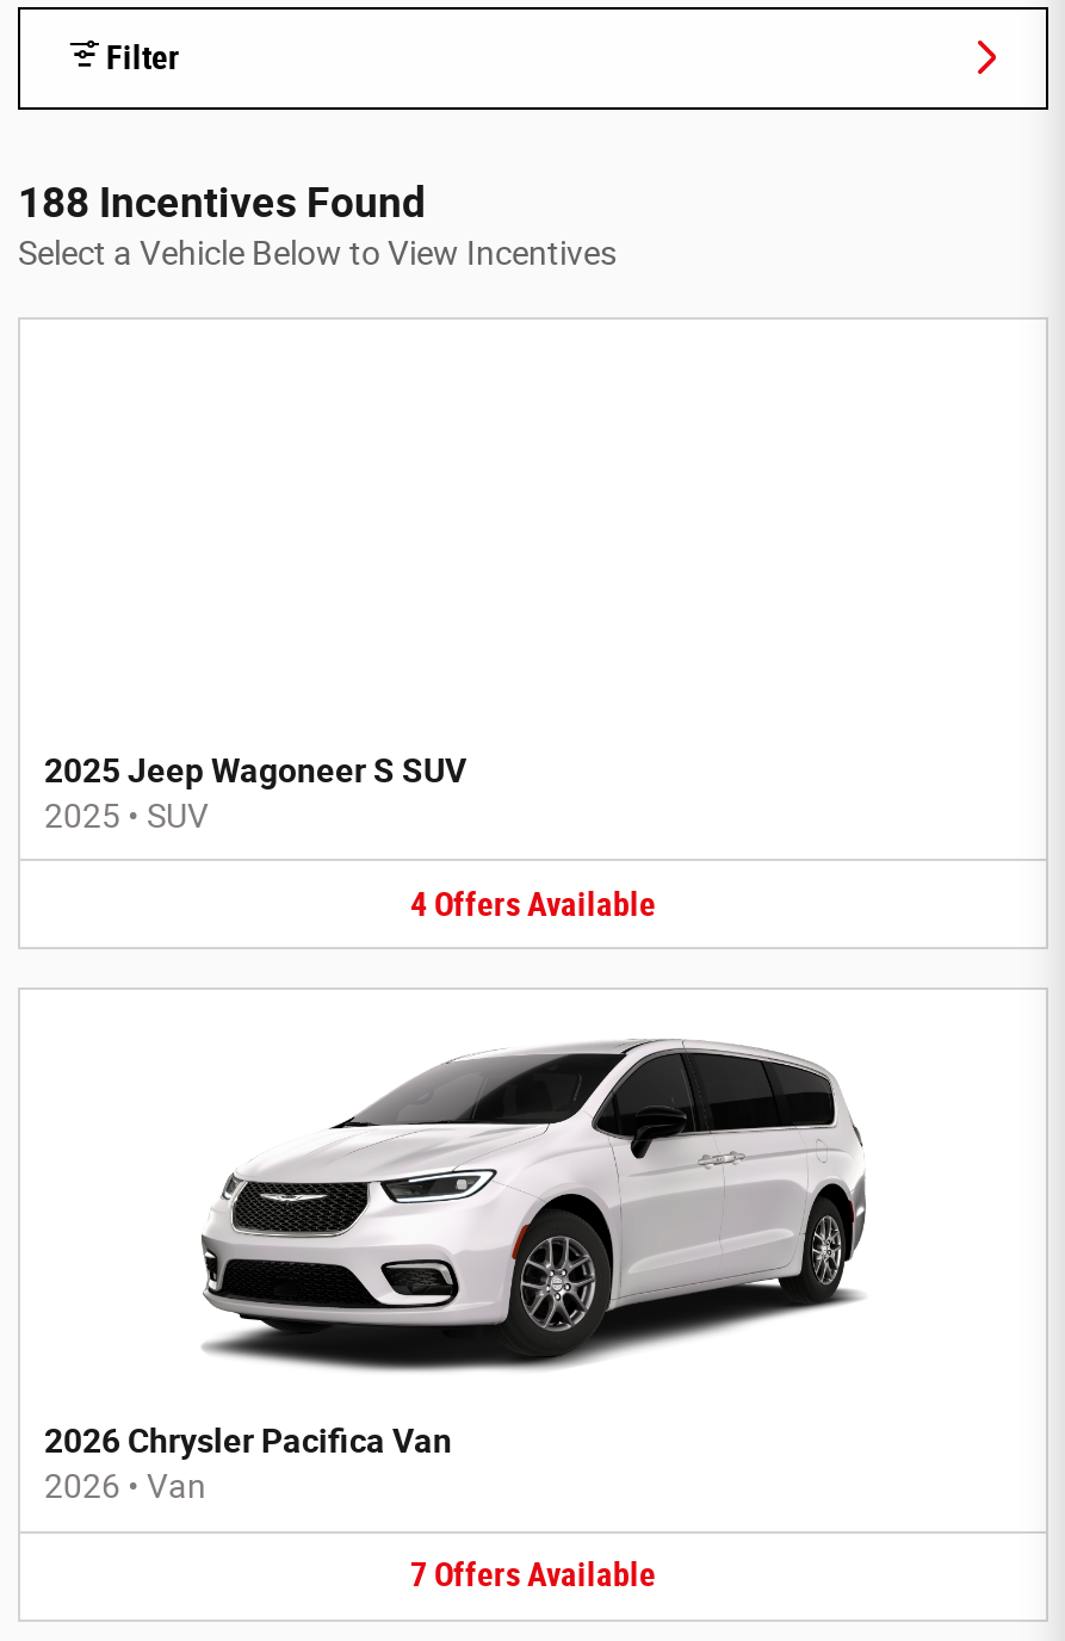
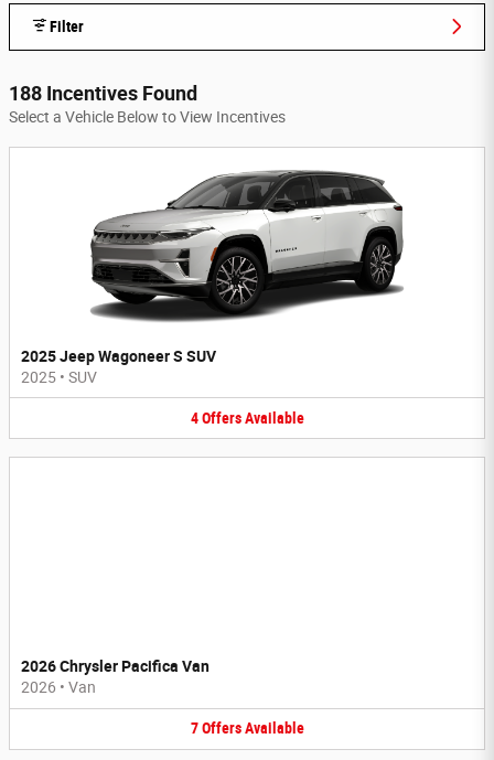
+ [image]

- [image]
